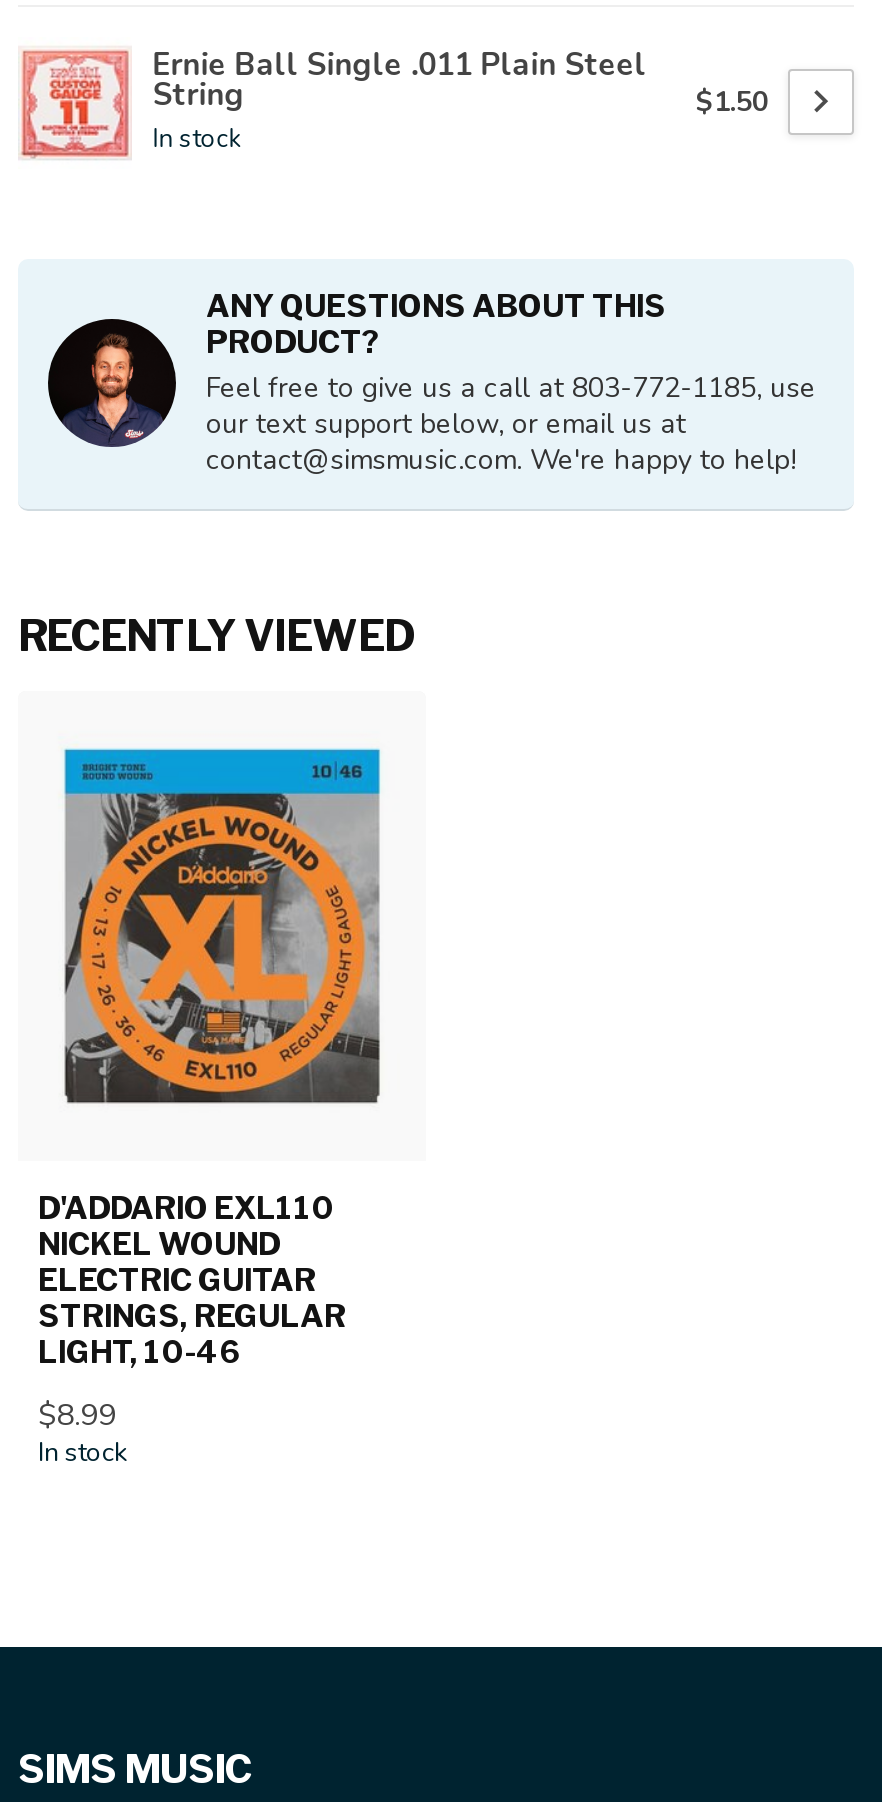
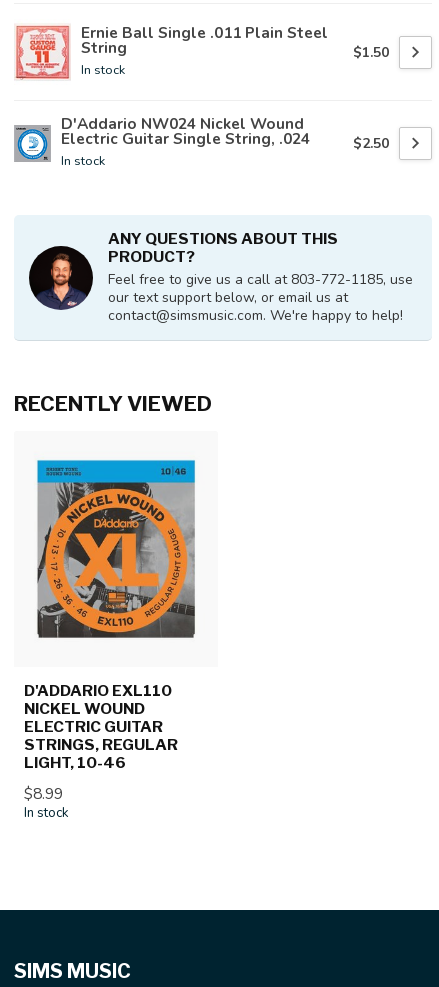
+ [image]
+ D'Addario NW024 Nickel Wound
+ Electric Guitar Single String, .024
+ In stock

+ $2.50
